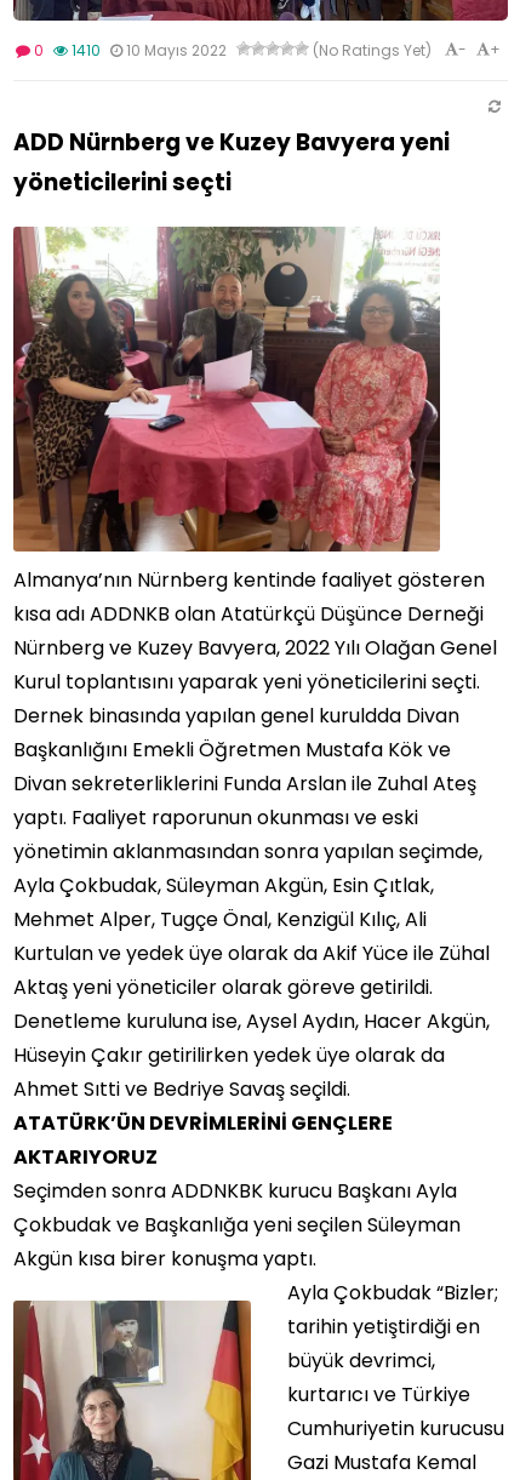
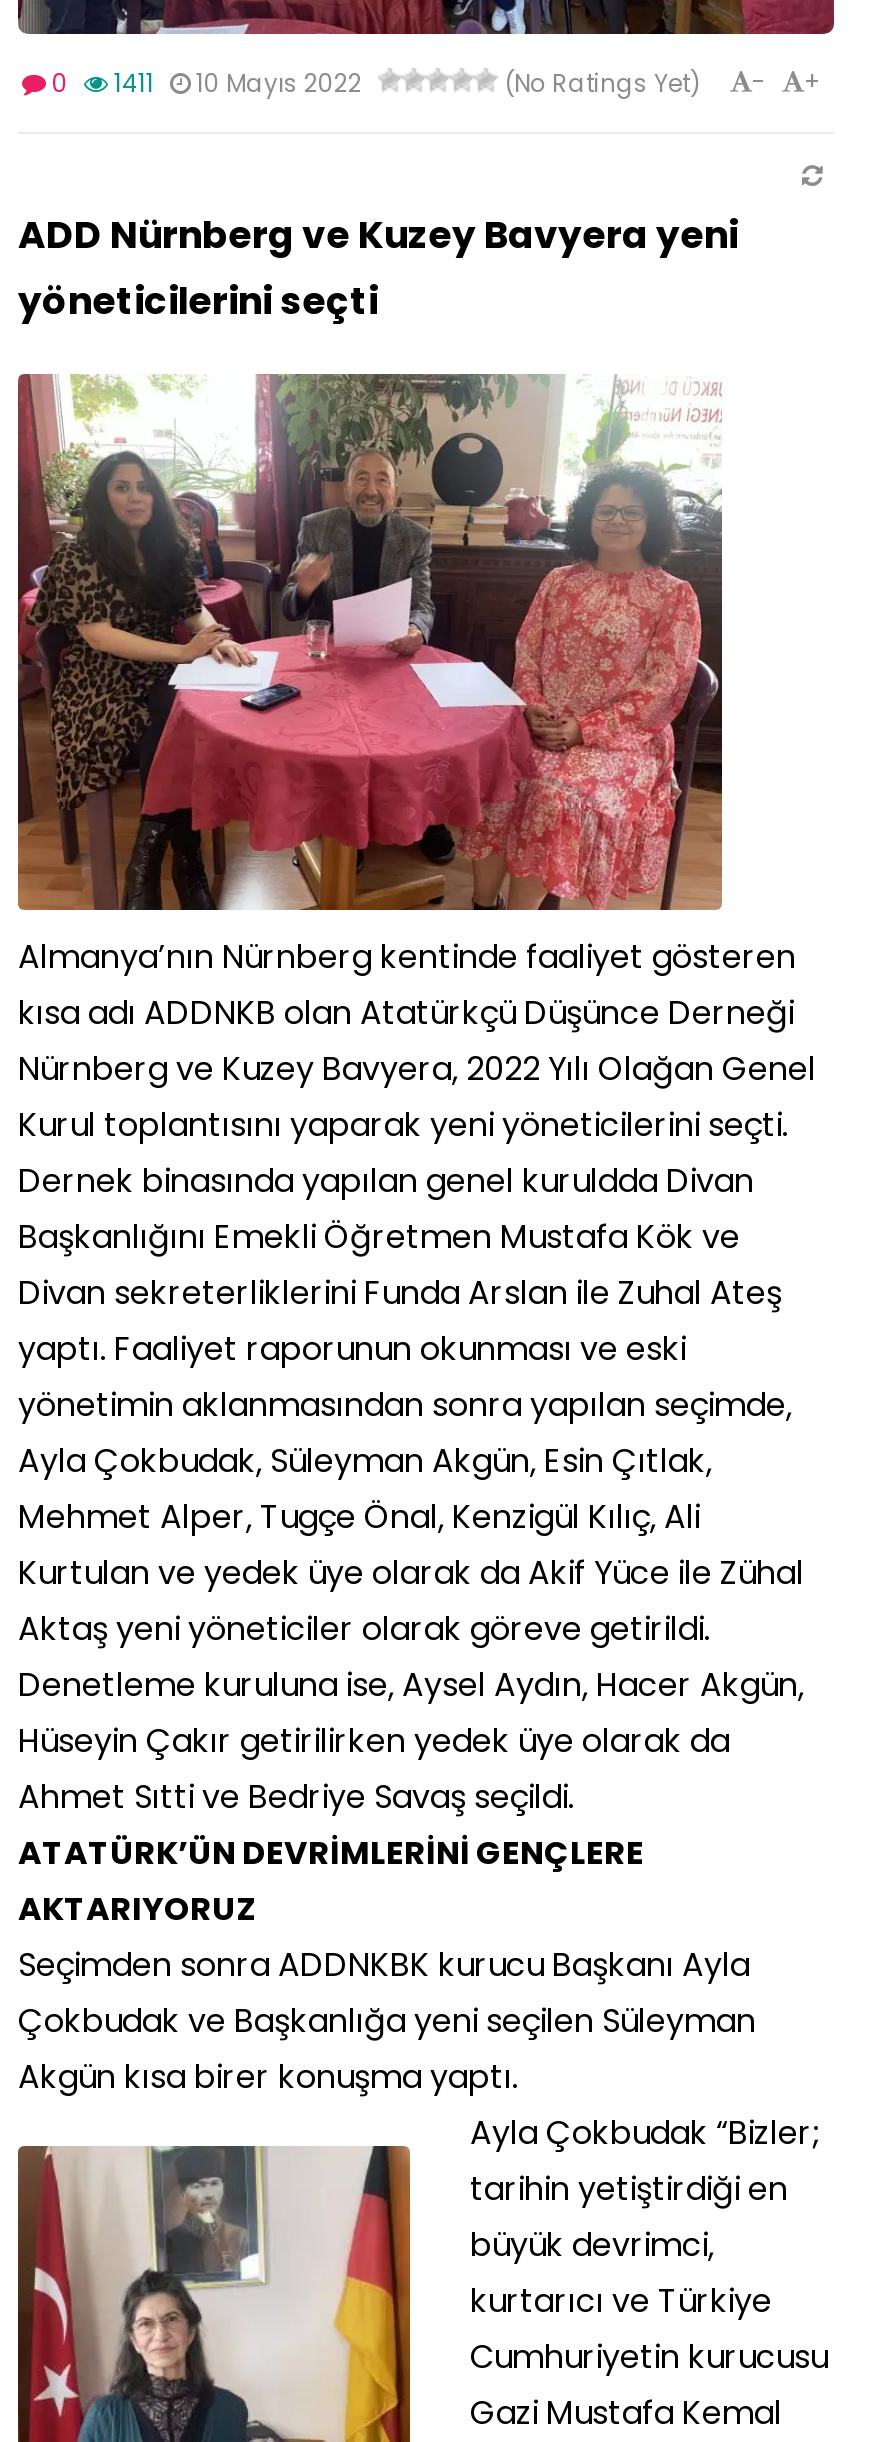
- 0 1410 10 Mayıs 2022
+ 0 1411 10 Mayıs 2022
